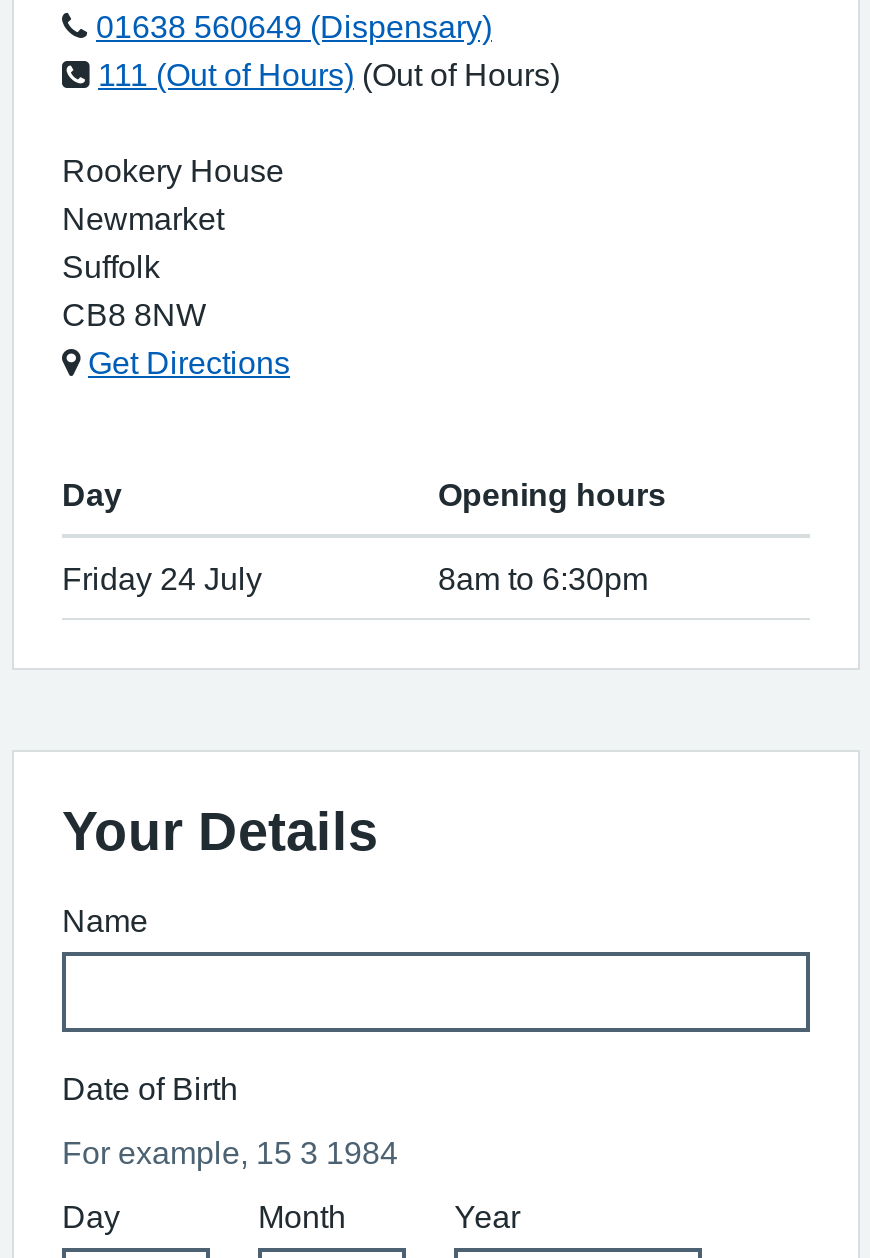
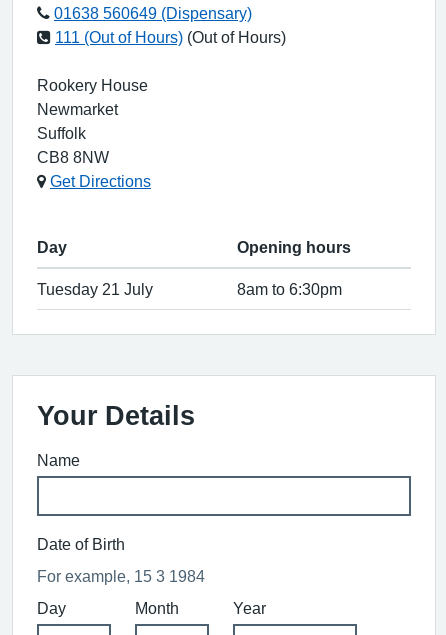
- Friday 24 July
+ Tuesday 21 July
